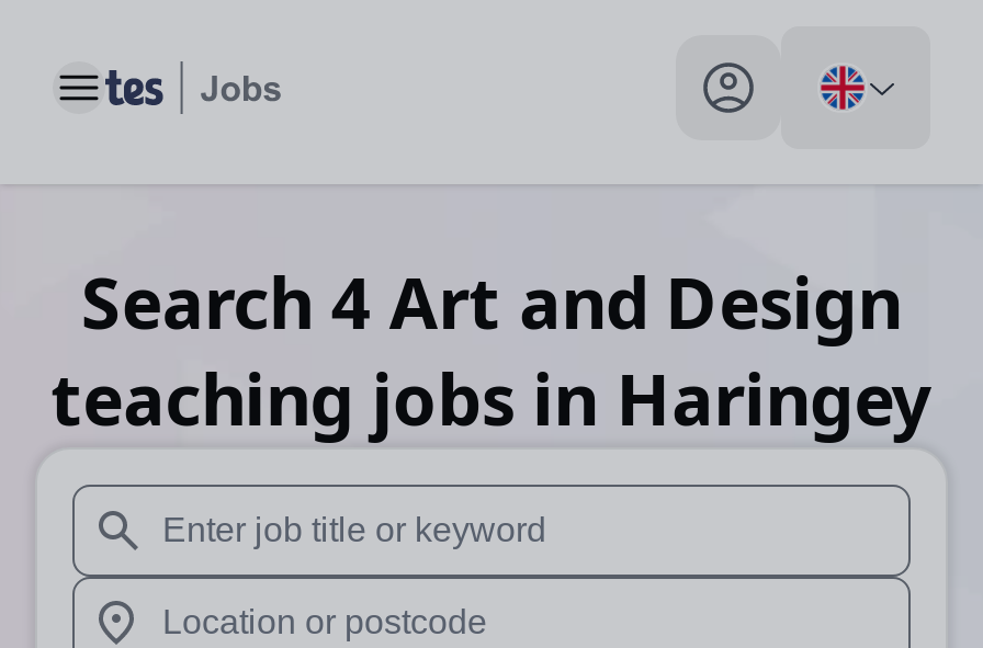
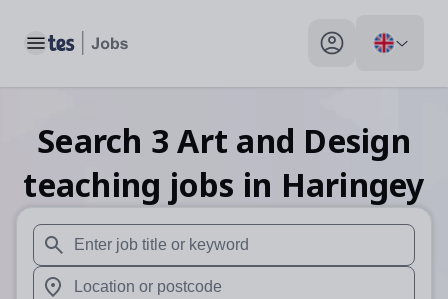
- Search 4 Art and Design
+ Search 3 Art and Design
